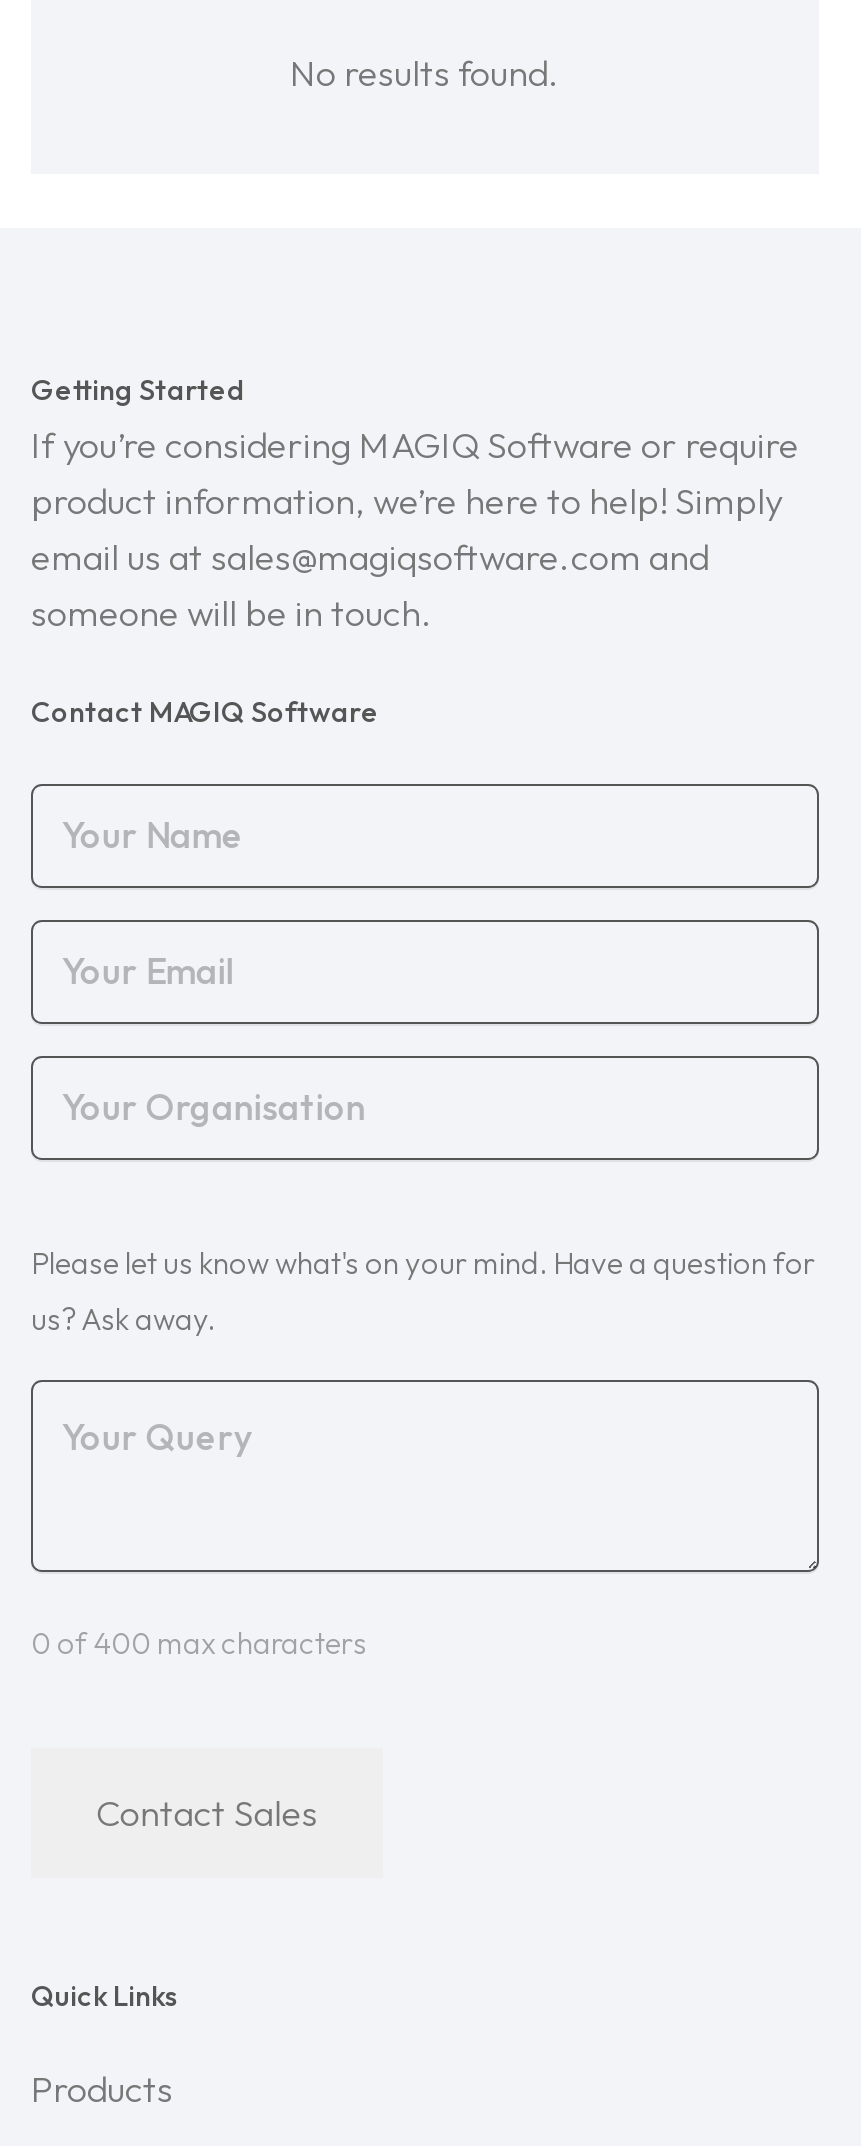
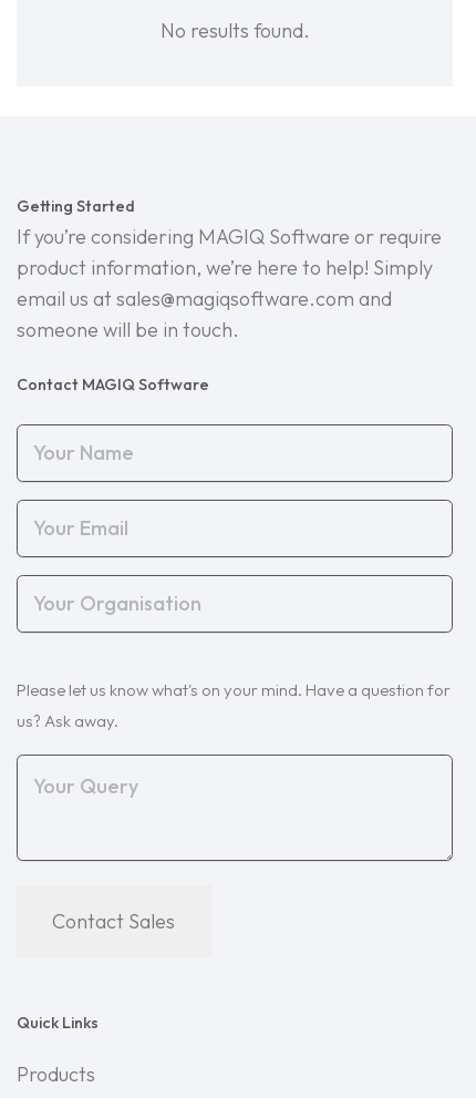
- 0 of 400 max characters
